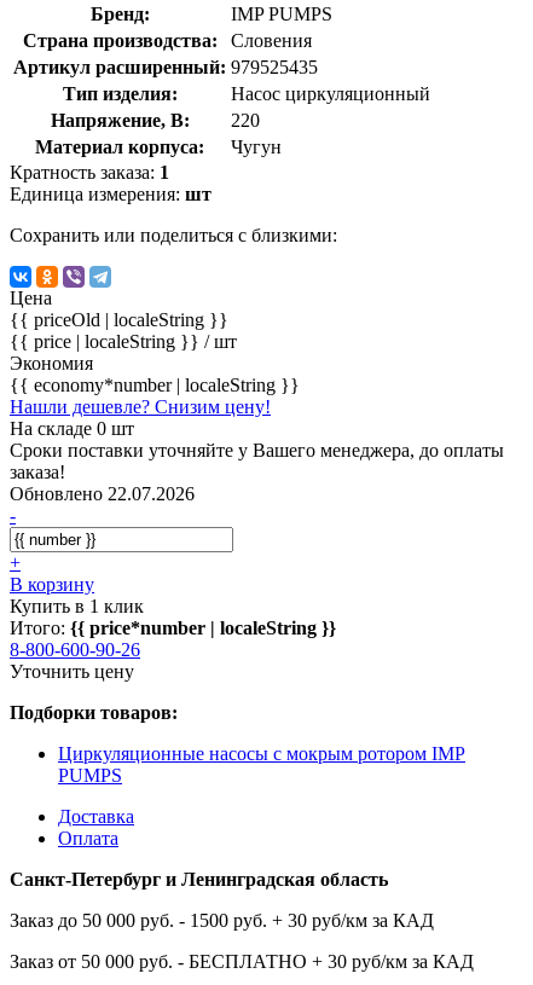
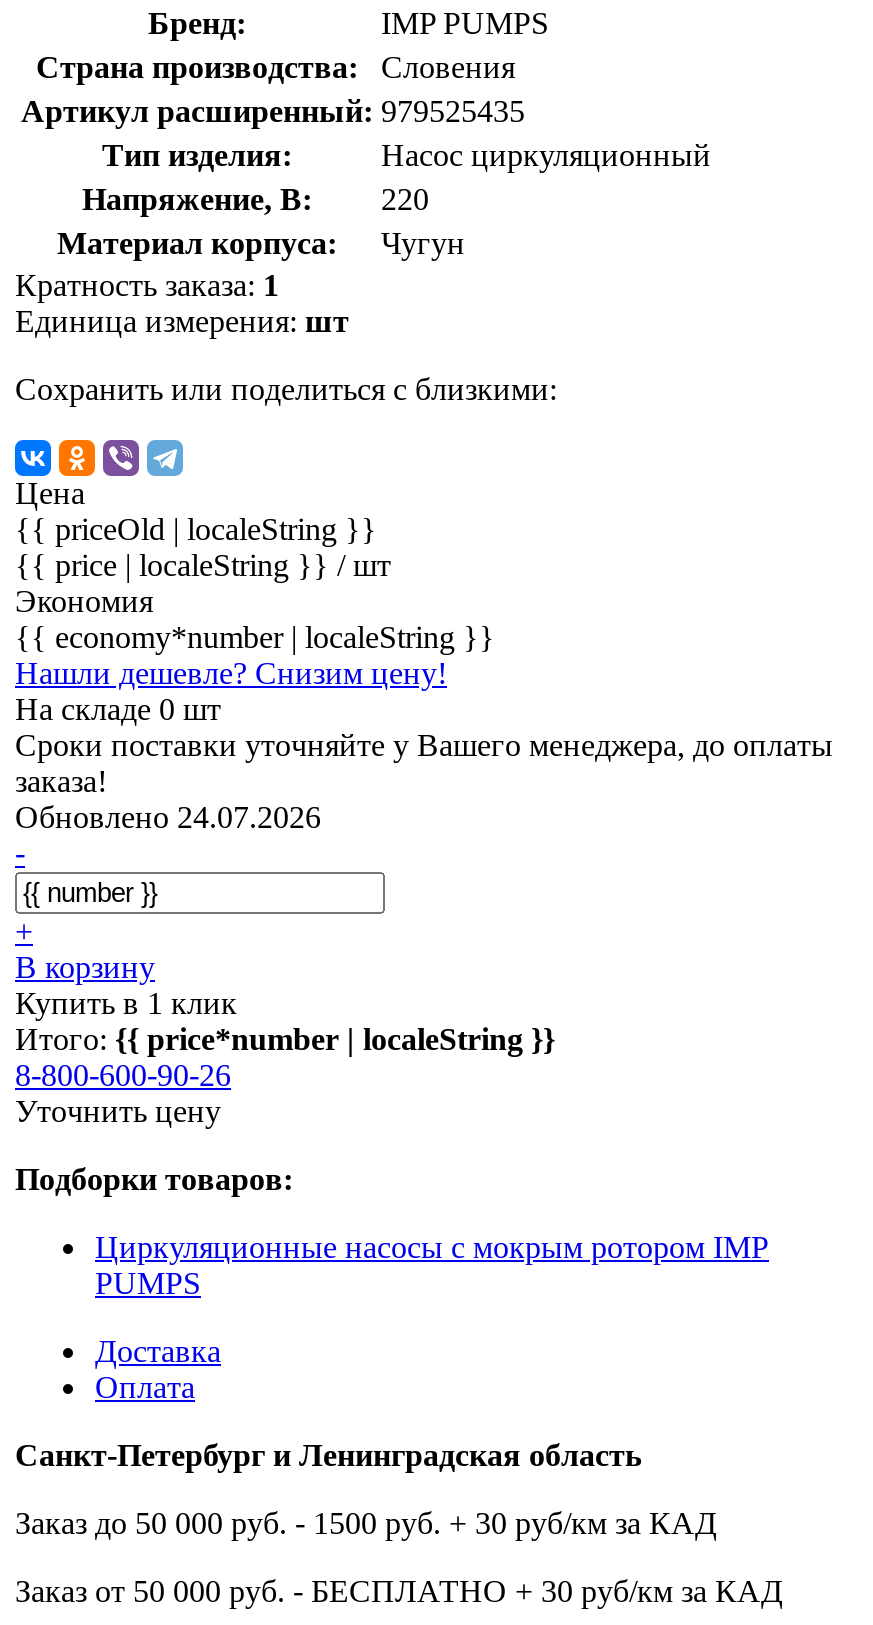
- Обновлено 22.07.2026
+ Обновлено 24.07.2026
